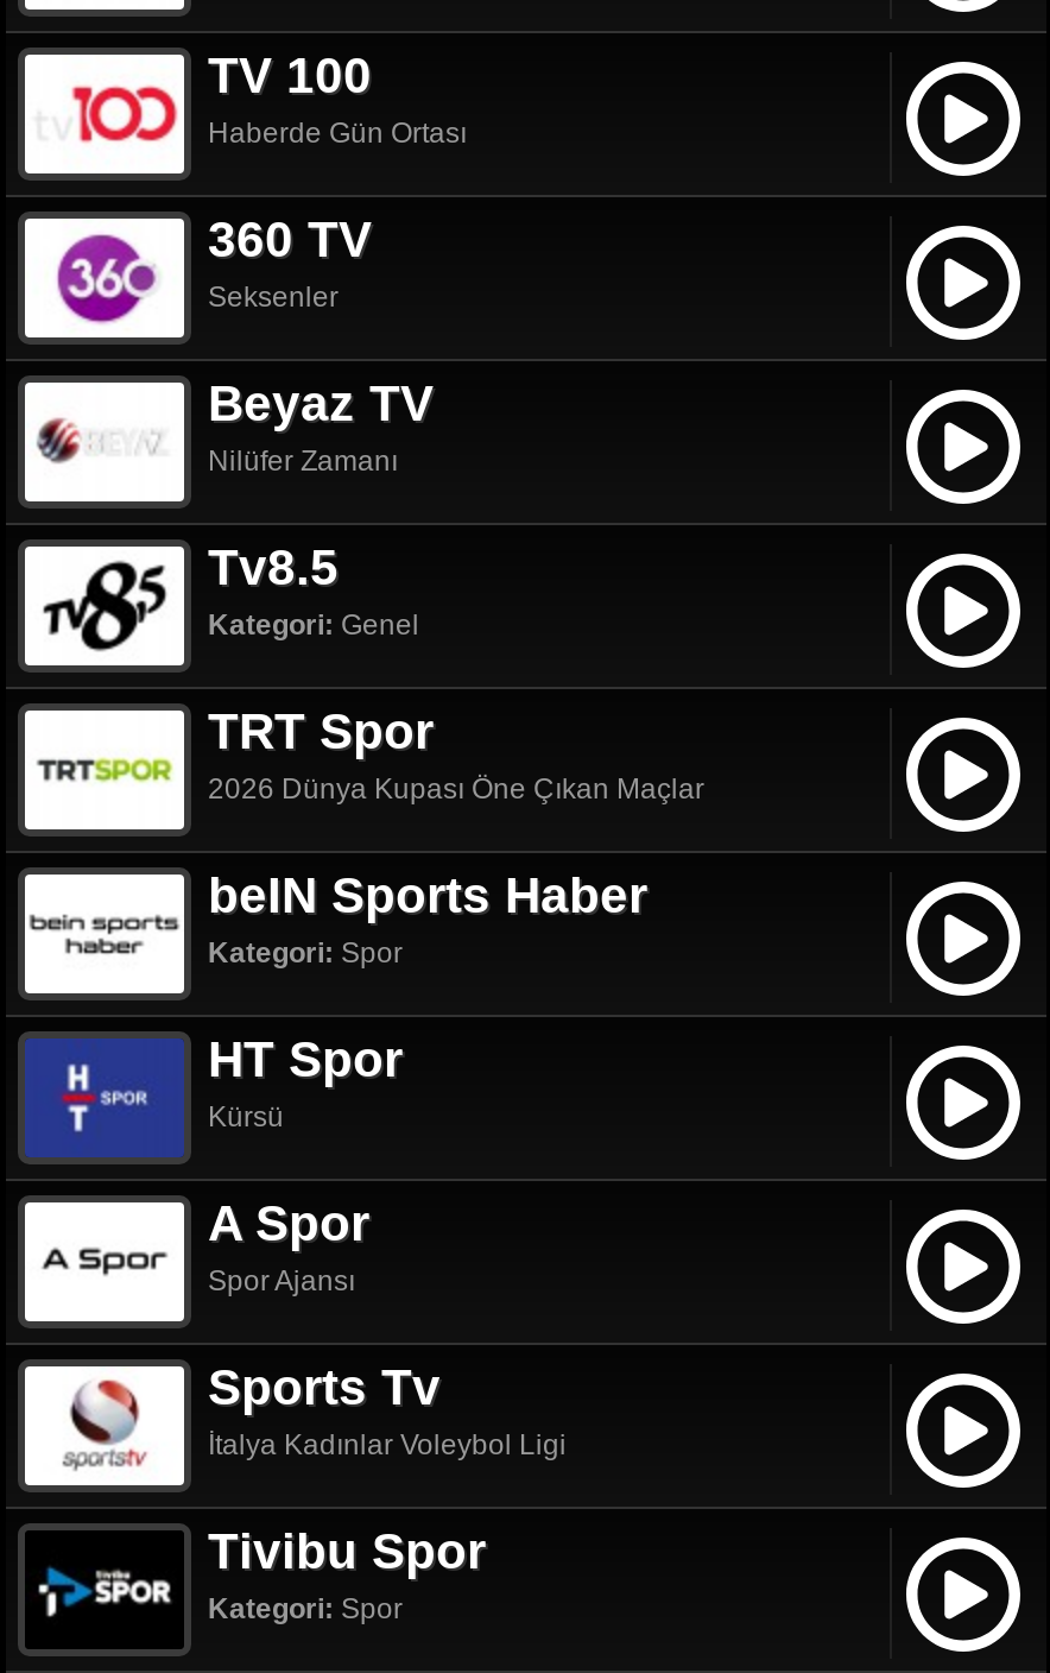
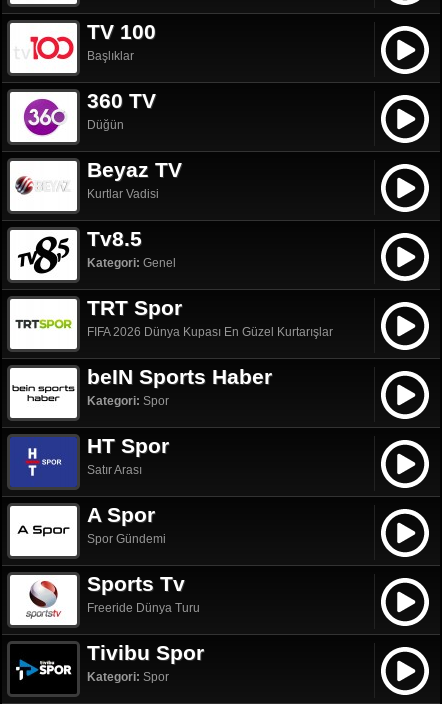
- Haberde Gün Ortası
+ Başlıklar

- Seksenler
+ Düğün

- Nilüfer Zamanı
+ Kurtlar Vadisi

- 2026 Dünya Kupası Öne Çıkan Maçlar
+ FIFA 2026 Dünya Kupası En Güzel Kurtarışlar

- Kürsü
+ Satır Arası

- Spor Ajansı
+ Spor Gündemi

- İtalya Kadınlar Voleybol Ligi
+ Freeride Dünya Turu
